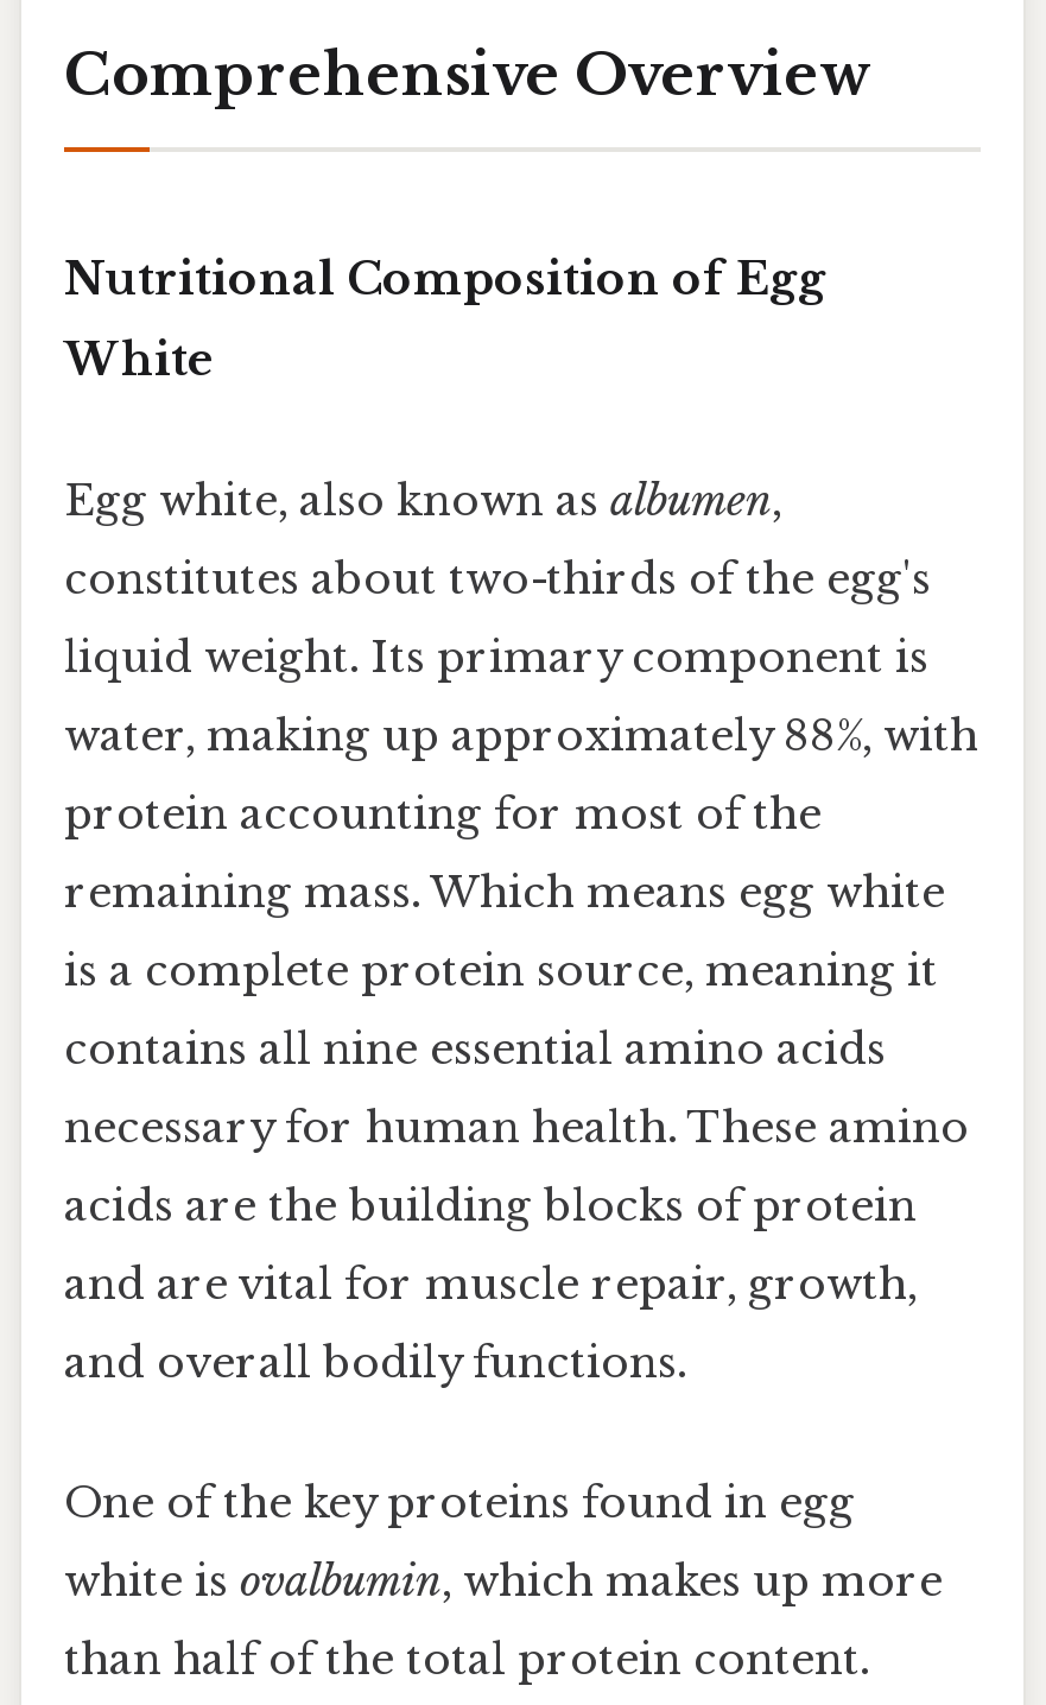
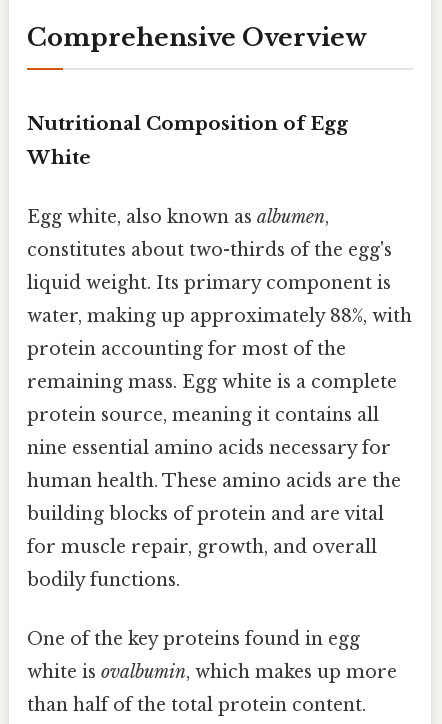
- remaining mass. Which means egg white
+ remaining mass. Egg white is a complete

- is a complete protein source, meaning it
+ protein source, meaning it contains all

- contains all nine essential amino acids
+ nine essential amino acids necessary for

- necessary for human health. These amino
+ human health. These amino acids are the

- acids are the building blocks of protein
+ building blocks of protein and are vital

- and are vital for muscle repair, growth,
+ for muscle repair, growth, and overall

- and overall bodily functions.
+ bodily functions.
